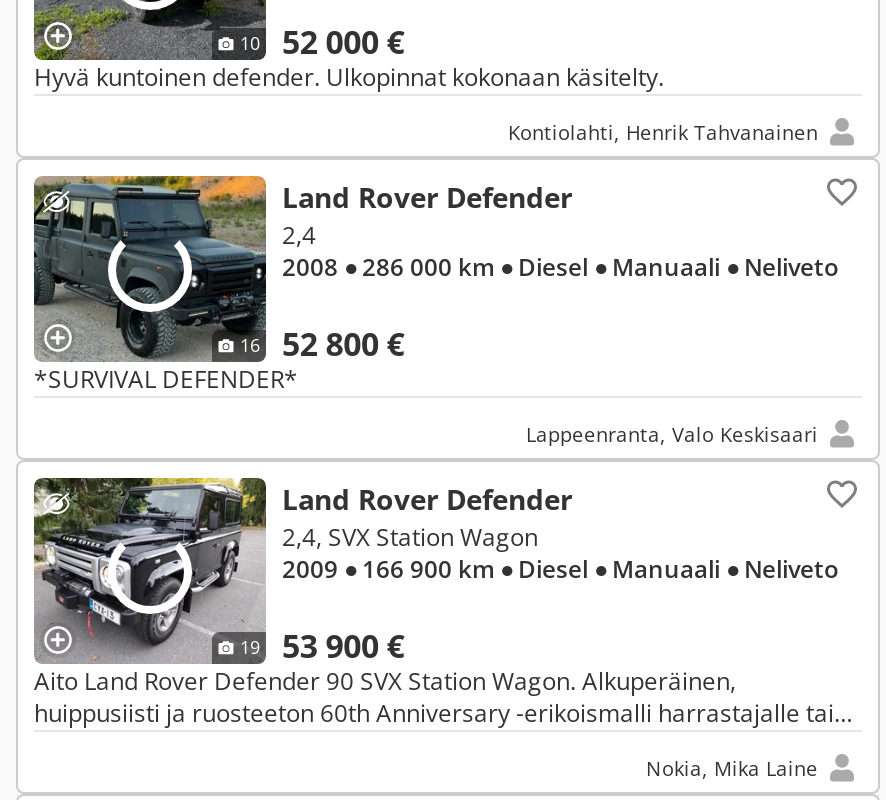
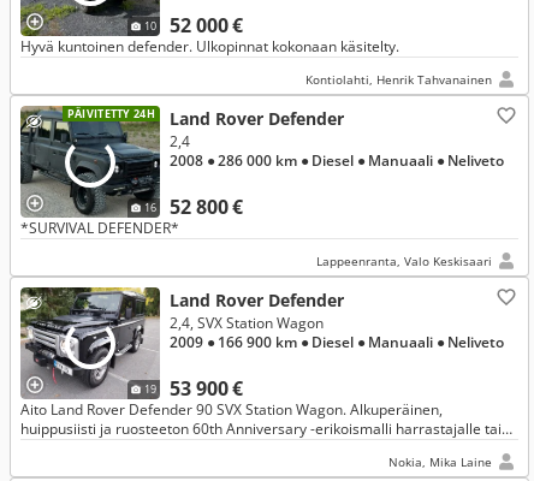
+ PÄIVITETTY 24H
